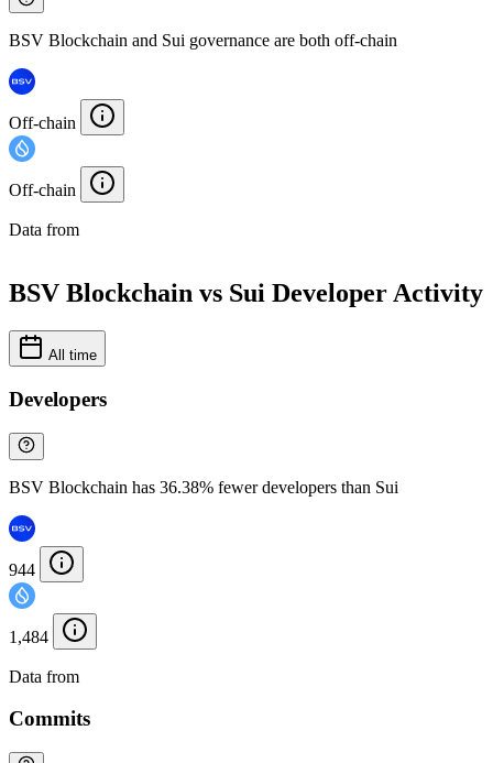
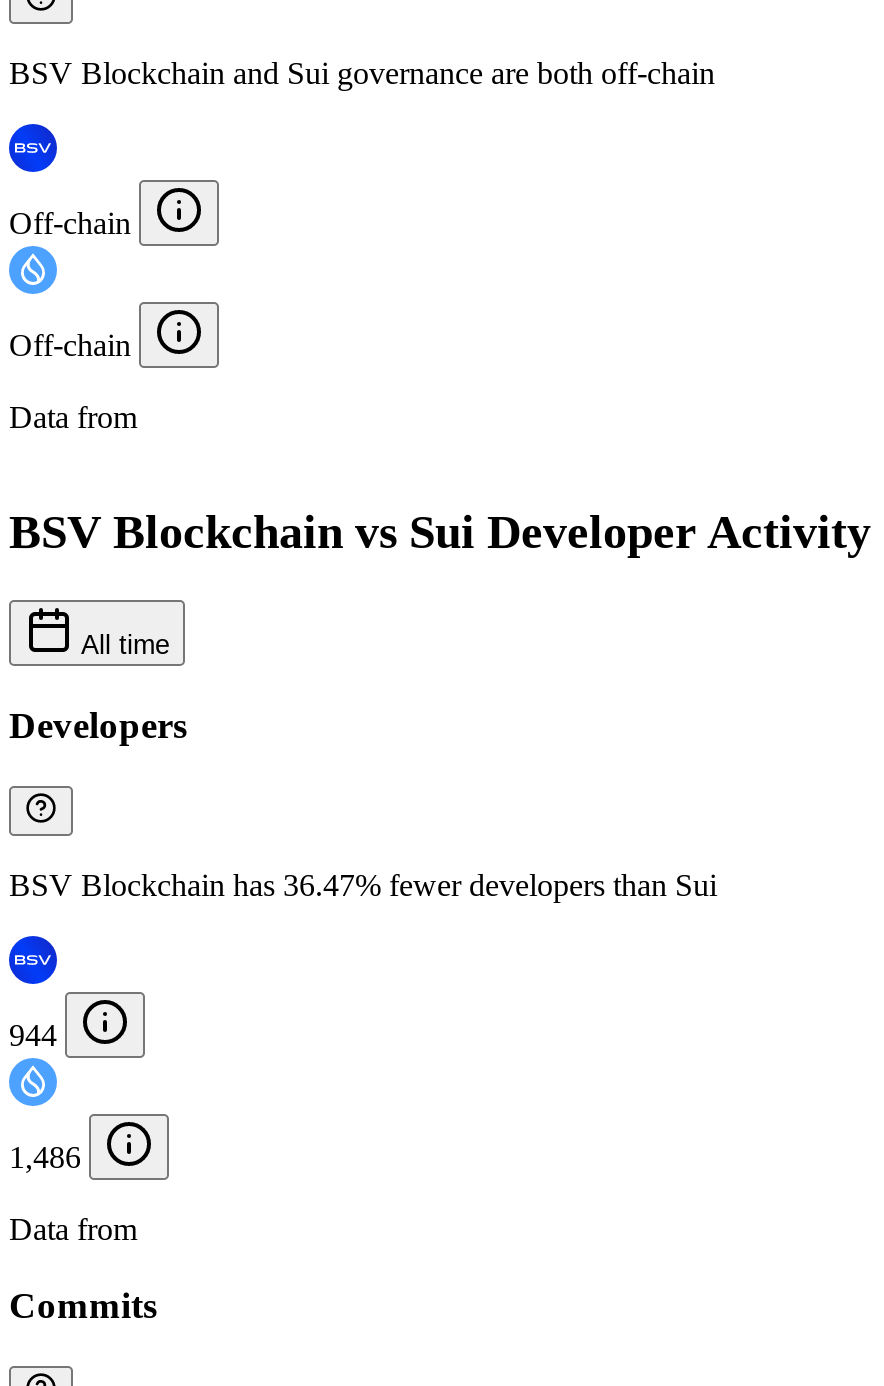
- BSV Blockchain has 36.38% fewer developers than Sui
+ BSV Blockchain has 36.47% fewer developers than Sui

- 1,484
+ 1,486
